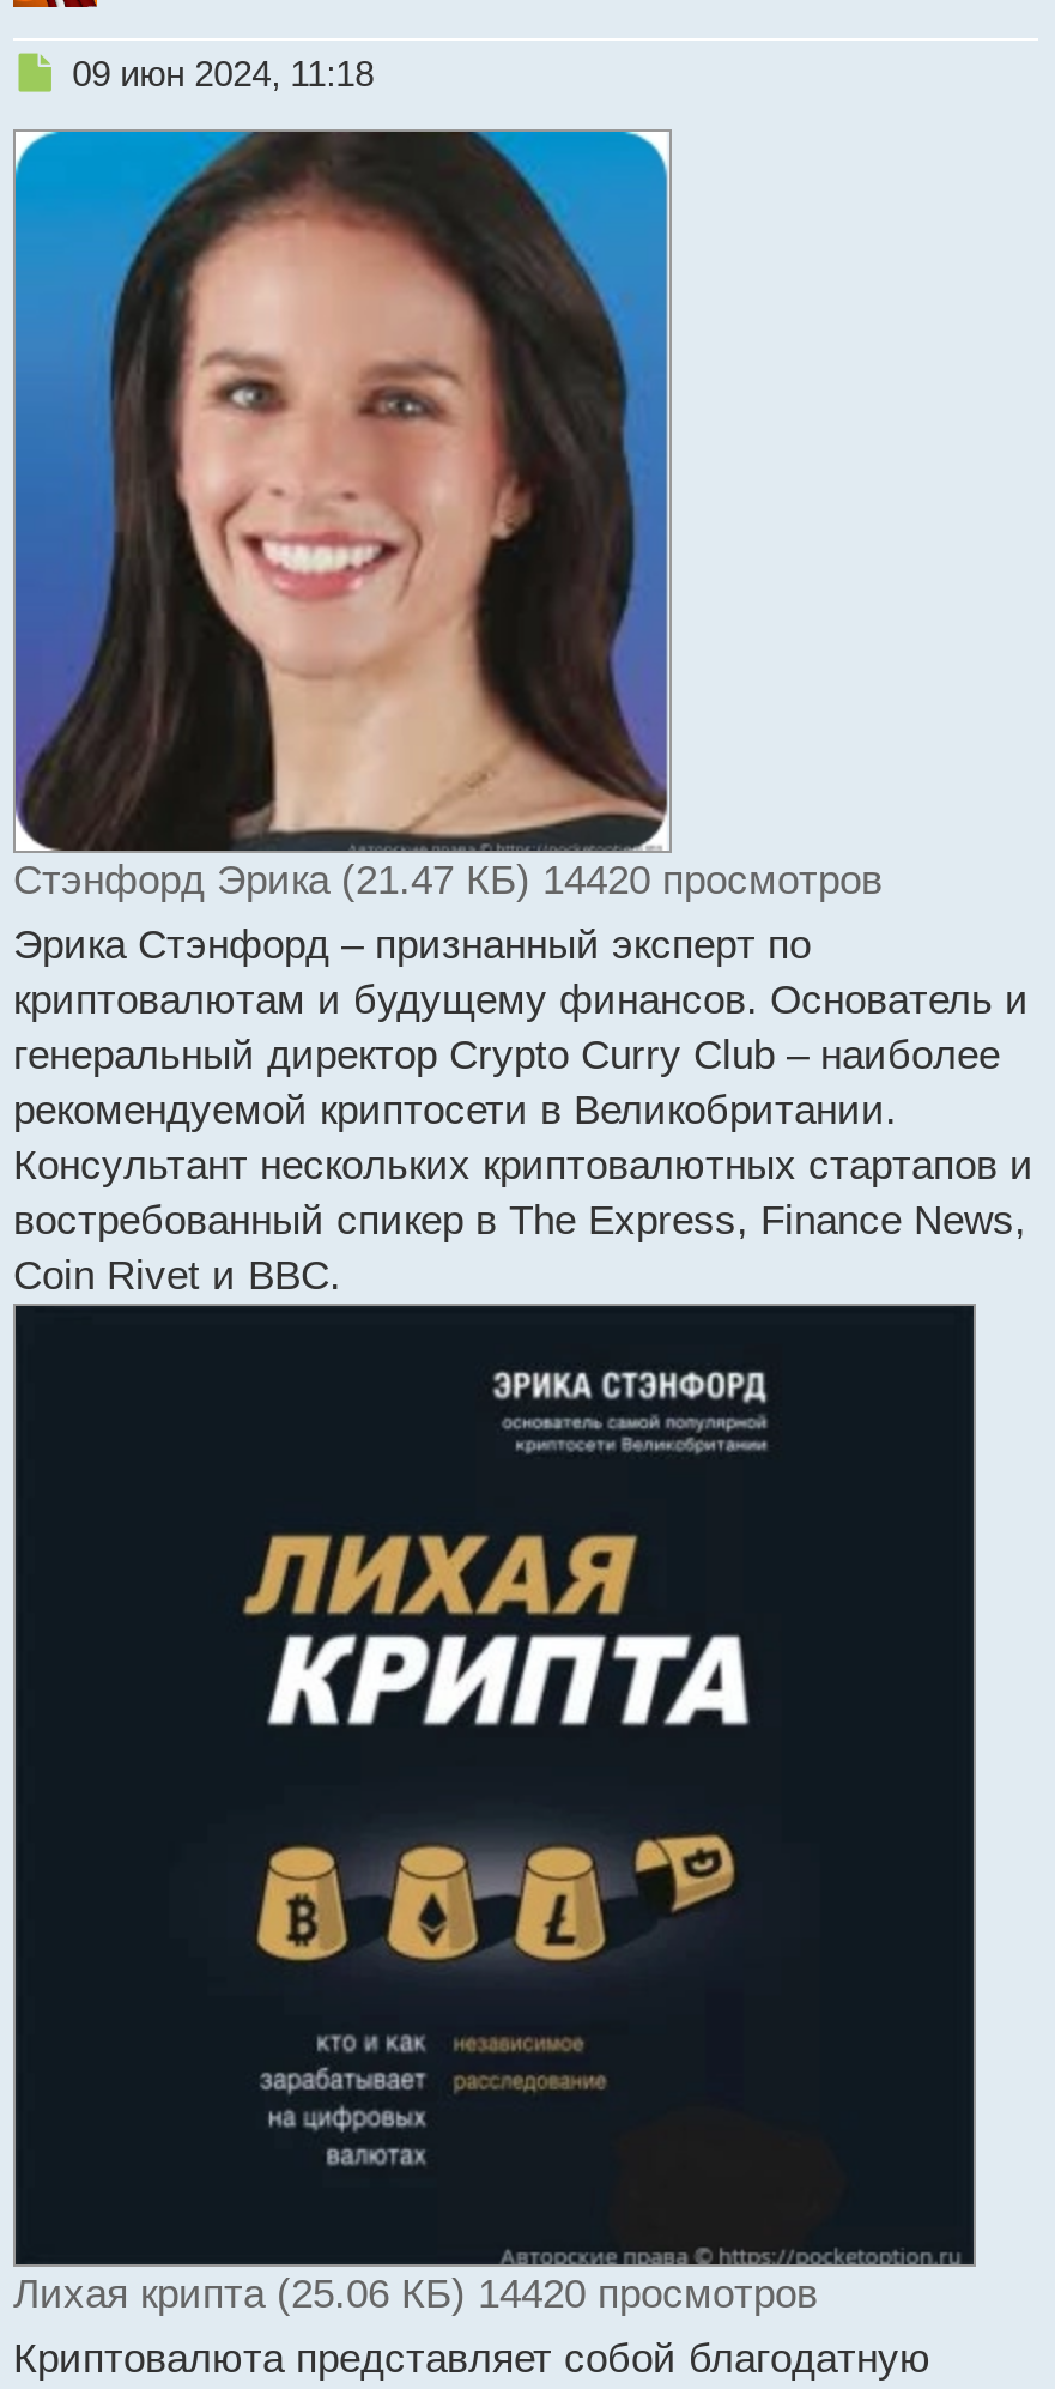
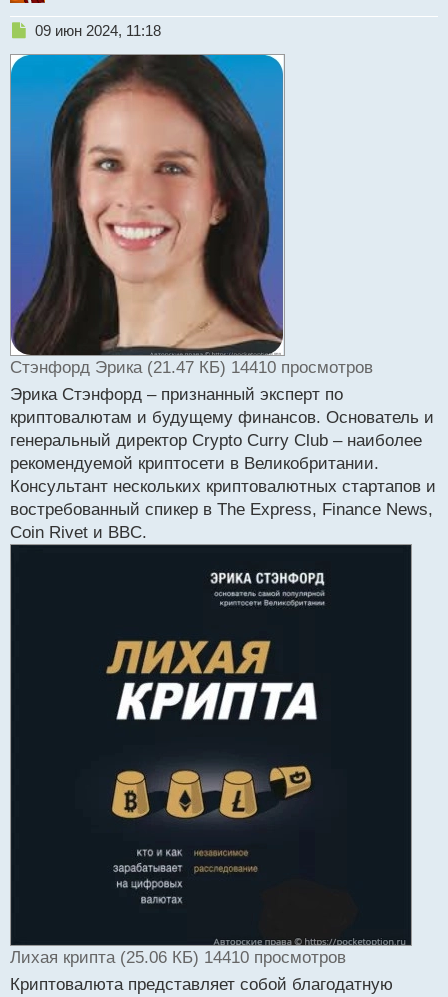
- Стэнфорд Эрика (21.47 КБ) 14420 просмотров
+ Стэнфорд Эрика (21.47 КБ) 14410 просмотров

- Лихая крипта (25.06 КБ) 14420 просмотров
+ Лихая крипта (25.06 КБ) 14410 просмотров
